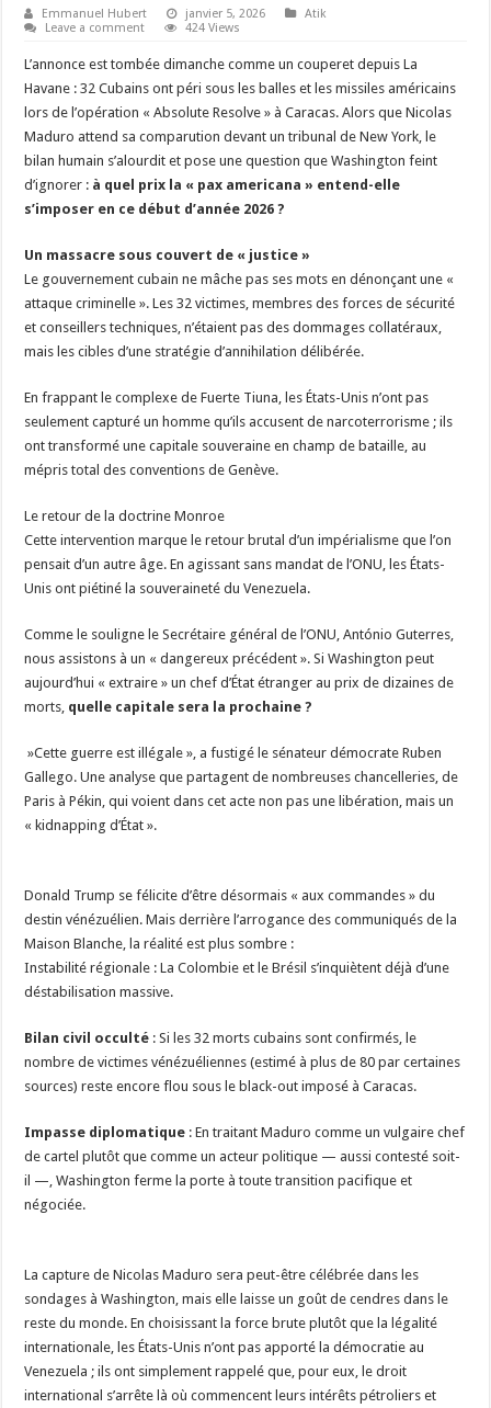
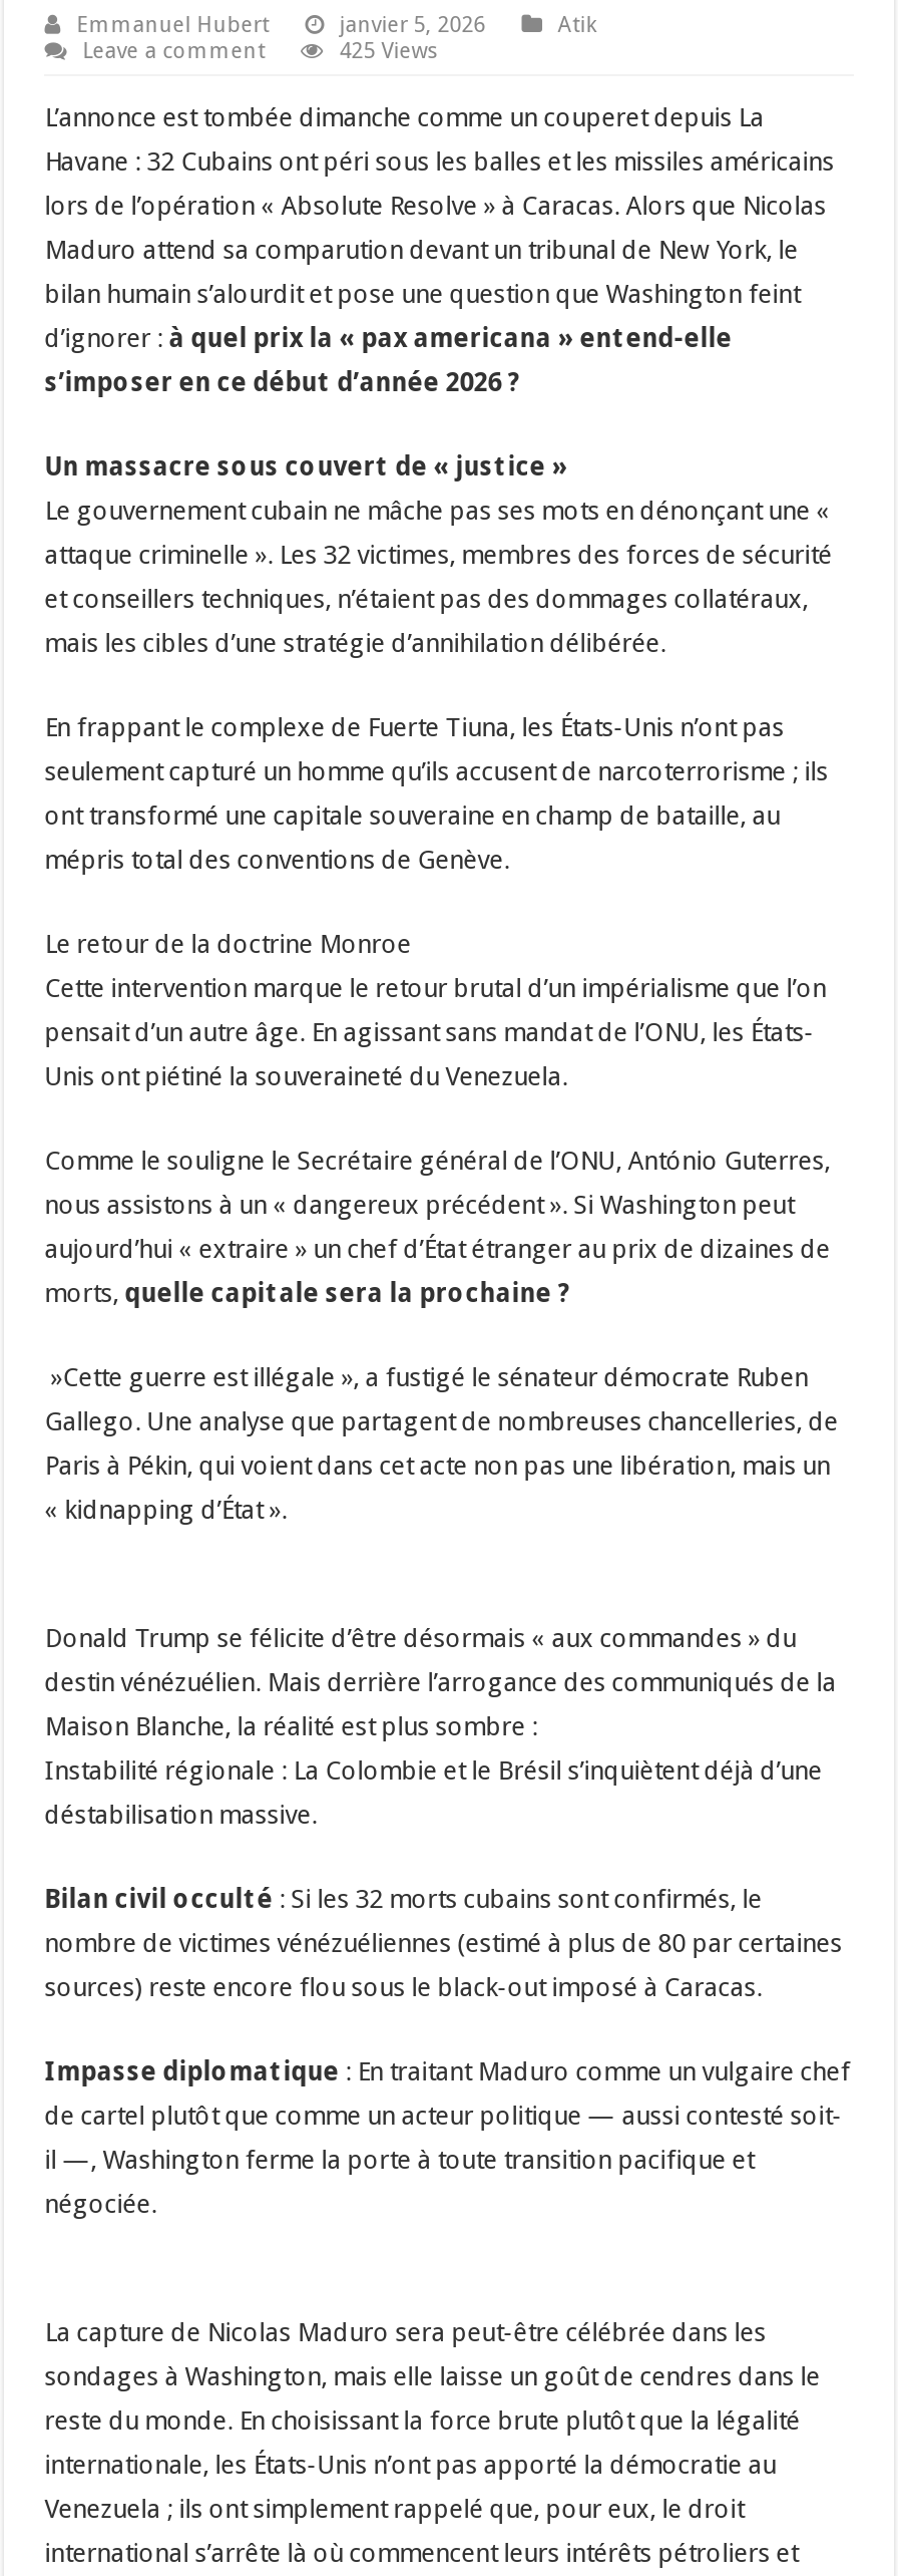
- 424 Views
+ 425 Views
